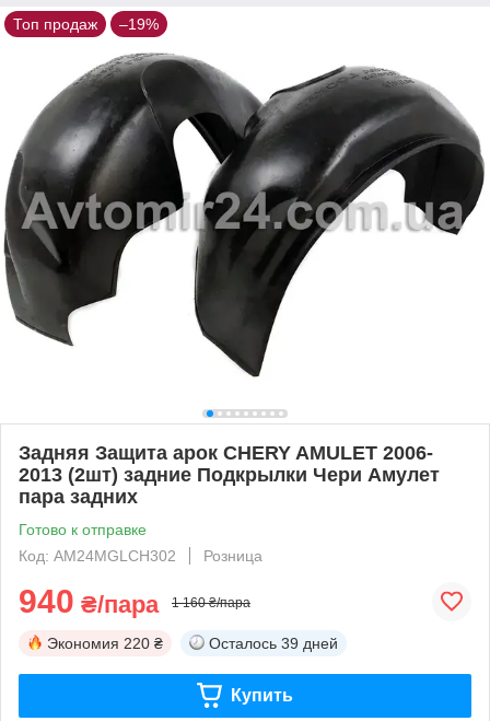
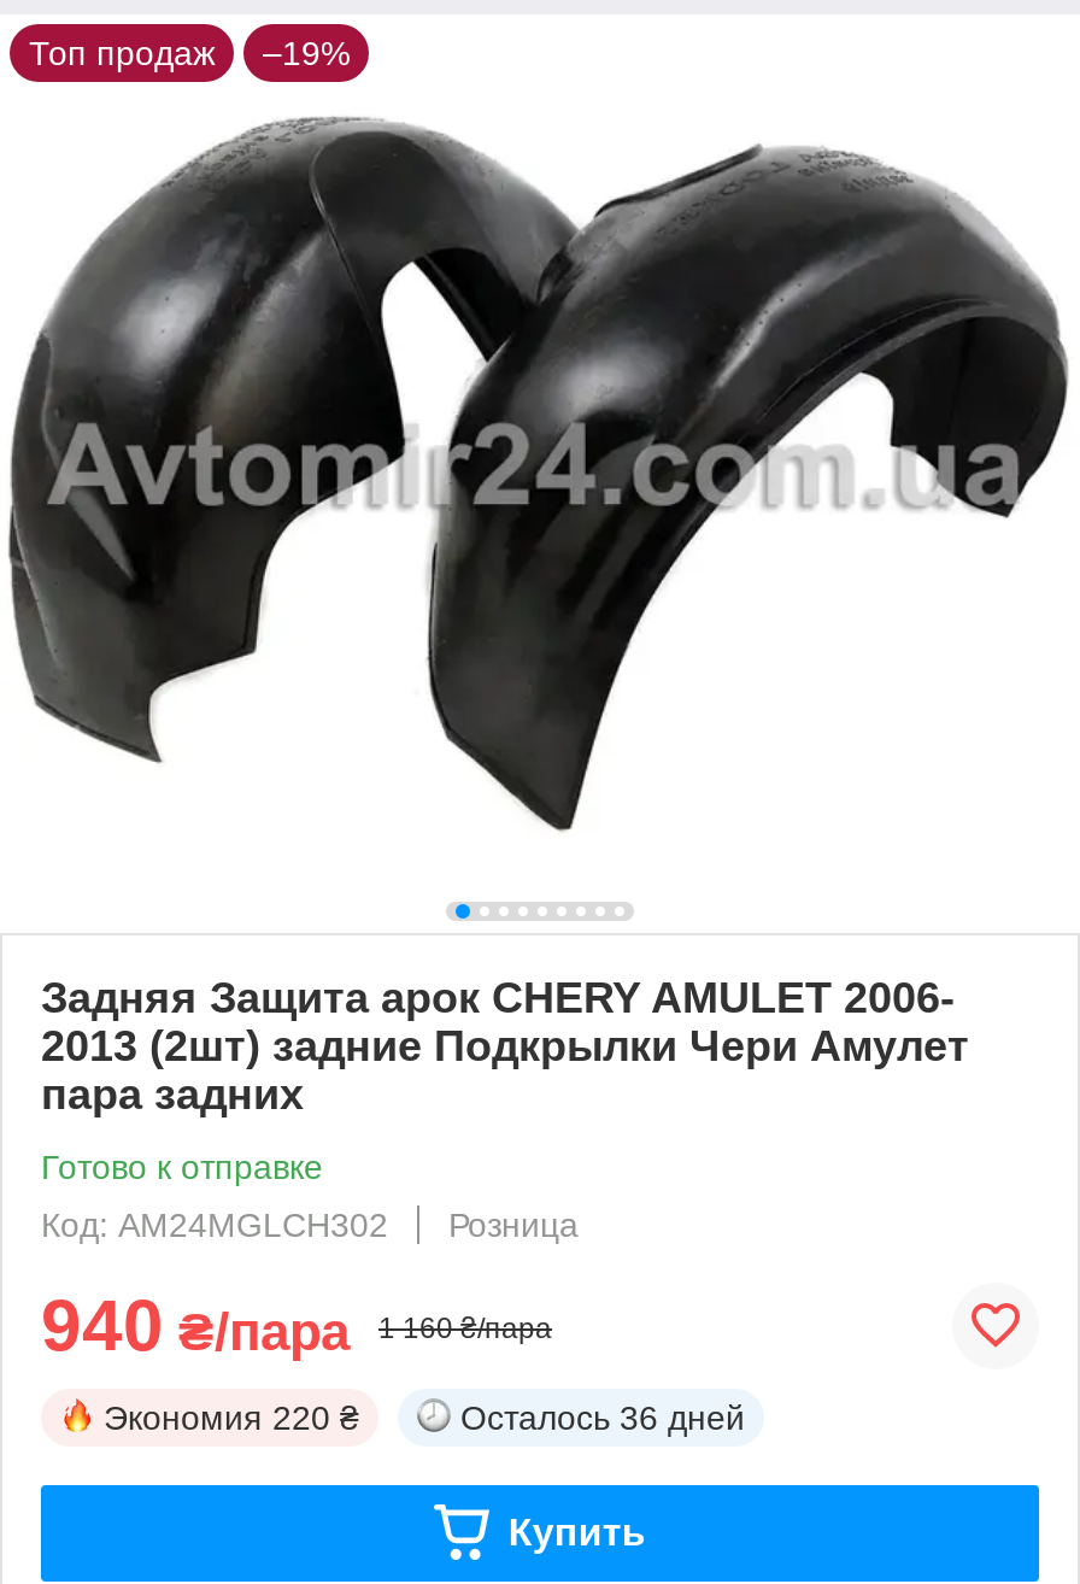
- Осталось 39 дней
+ Осталось 36 дней
